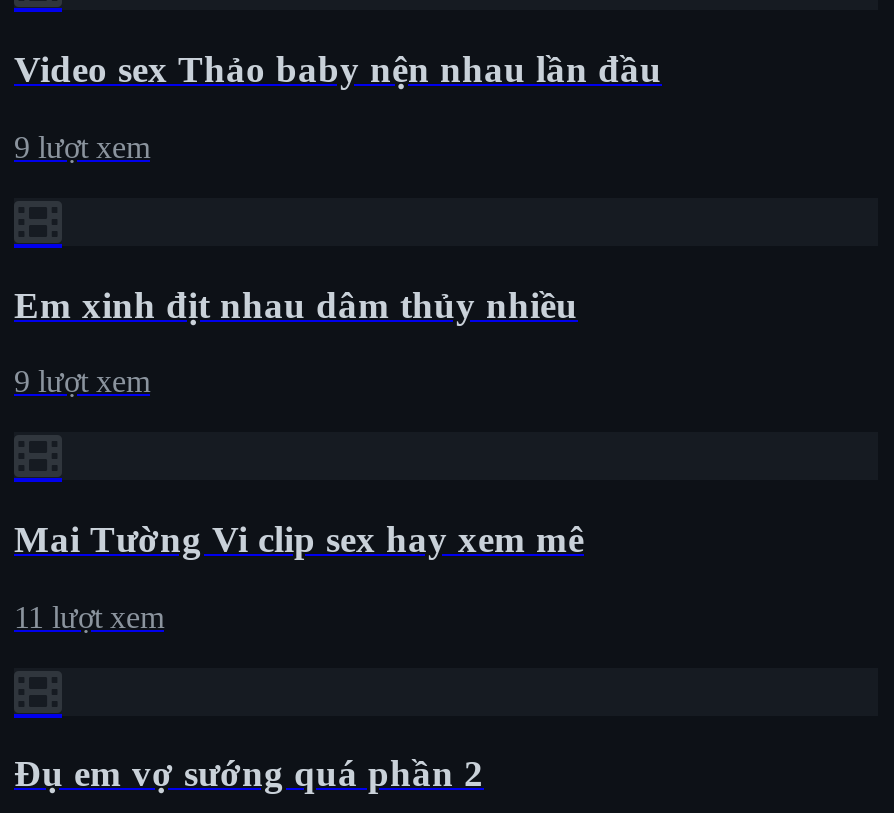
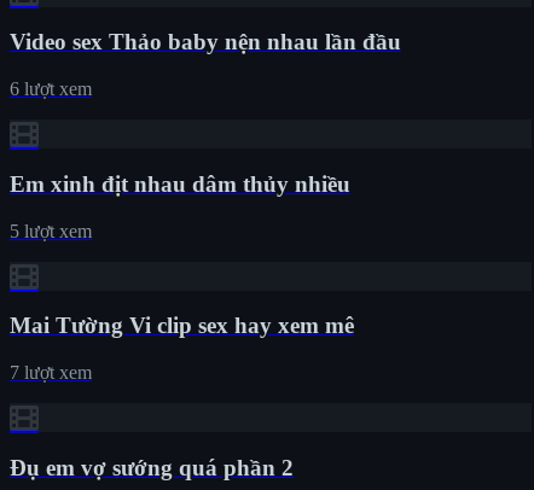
- 9 lượt xem
+ 6 lượt xem

- 9 lượt xem
+ 5 lượt xem

- 11 lượt xem
+ 7 lượt xem
